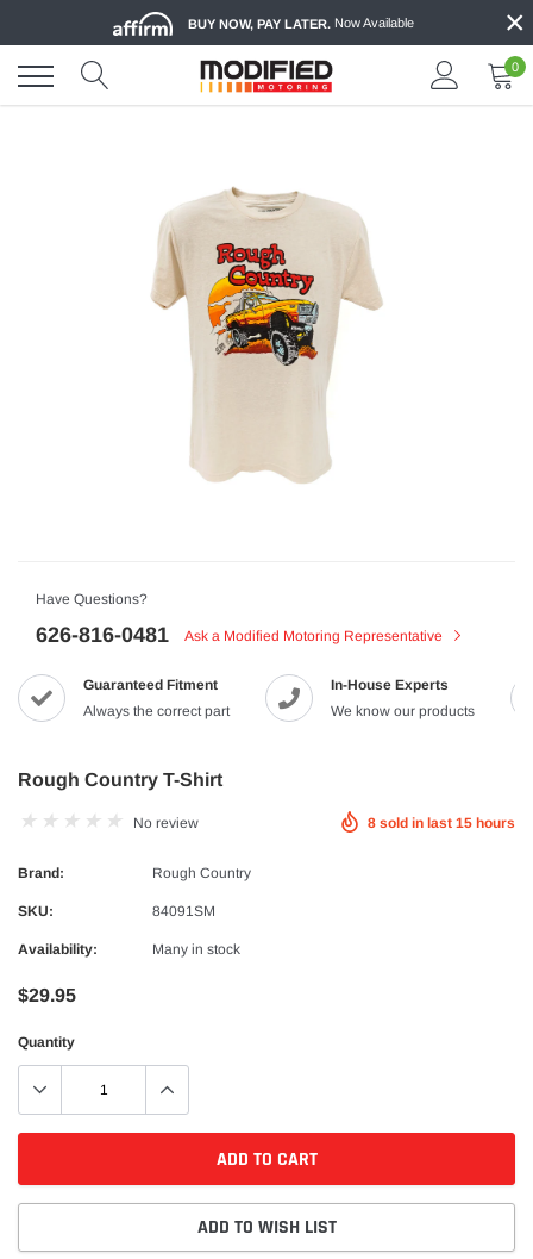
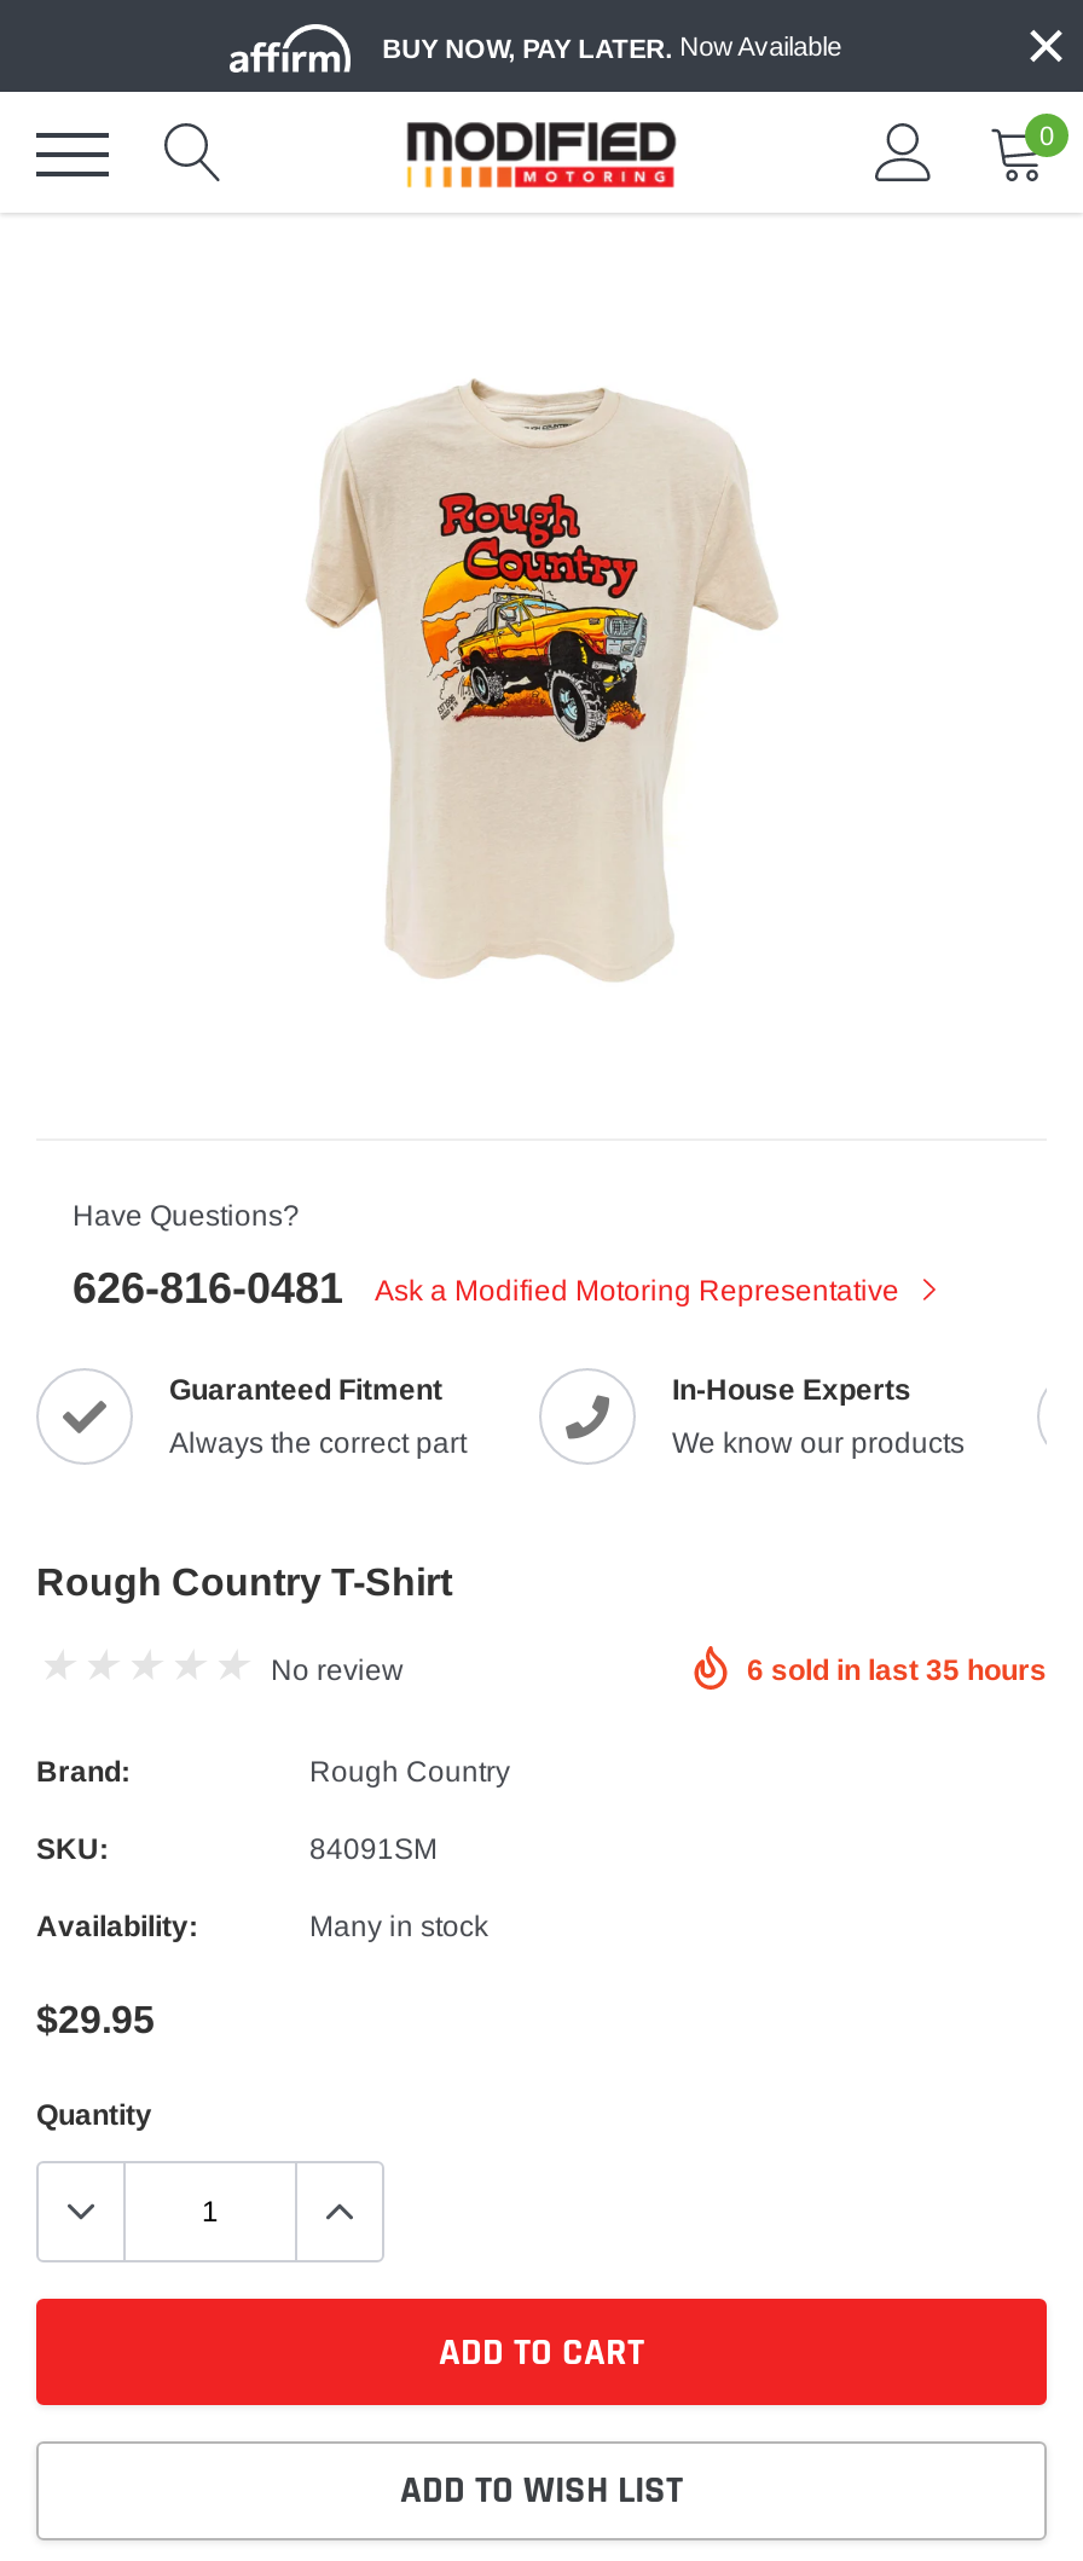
- 8 sold in last 15 hours
+ 6 sold in last 35 hours
